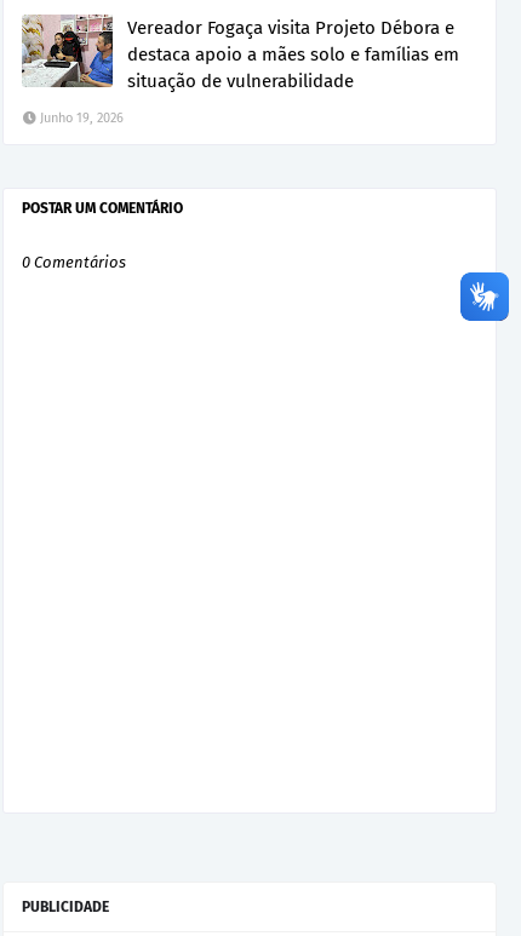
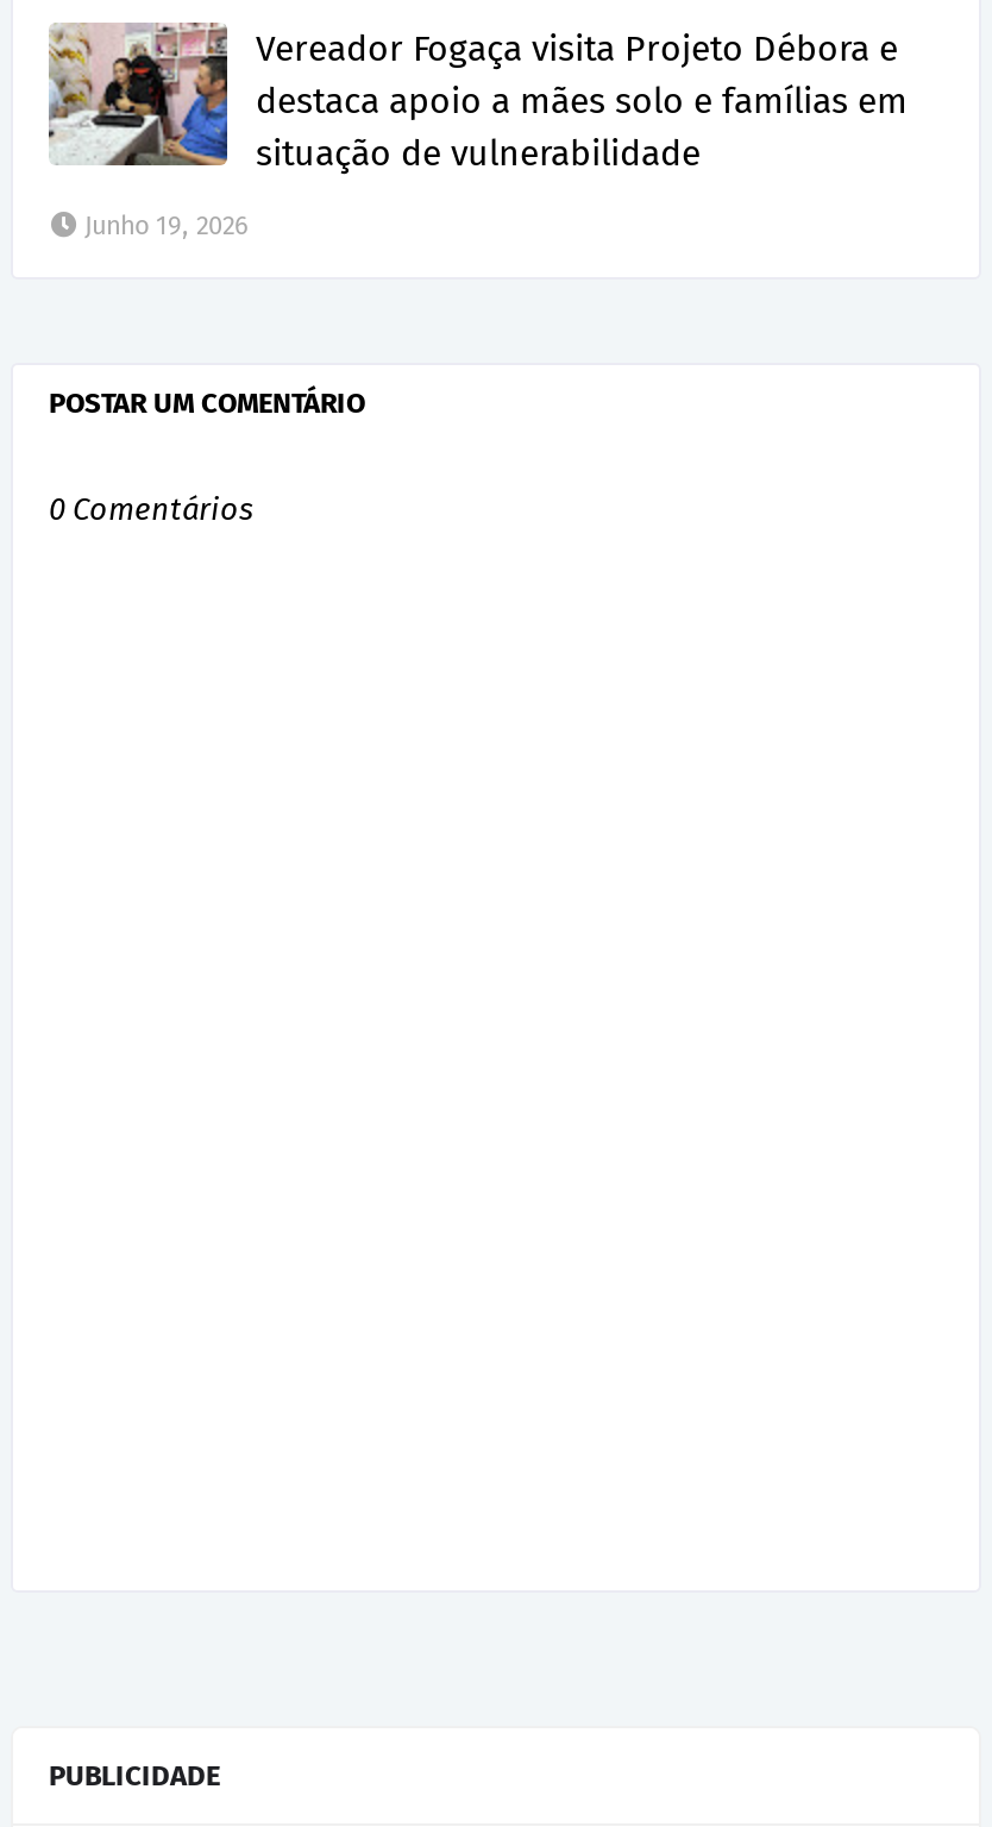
- [image]
